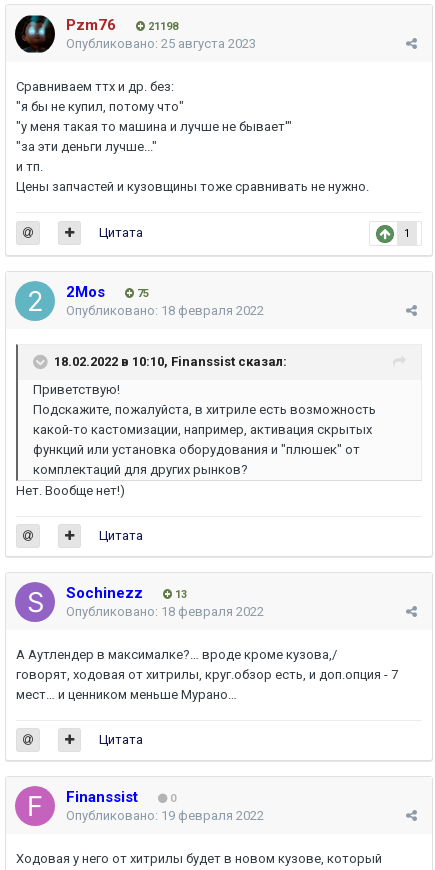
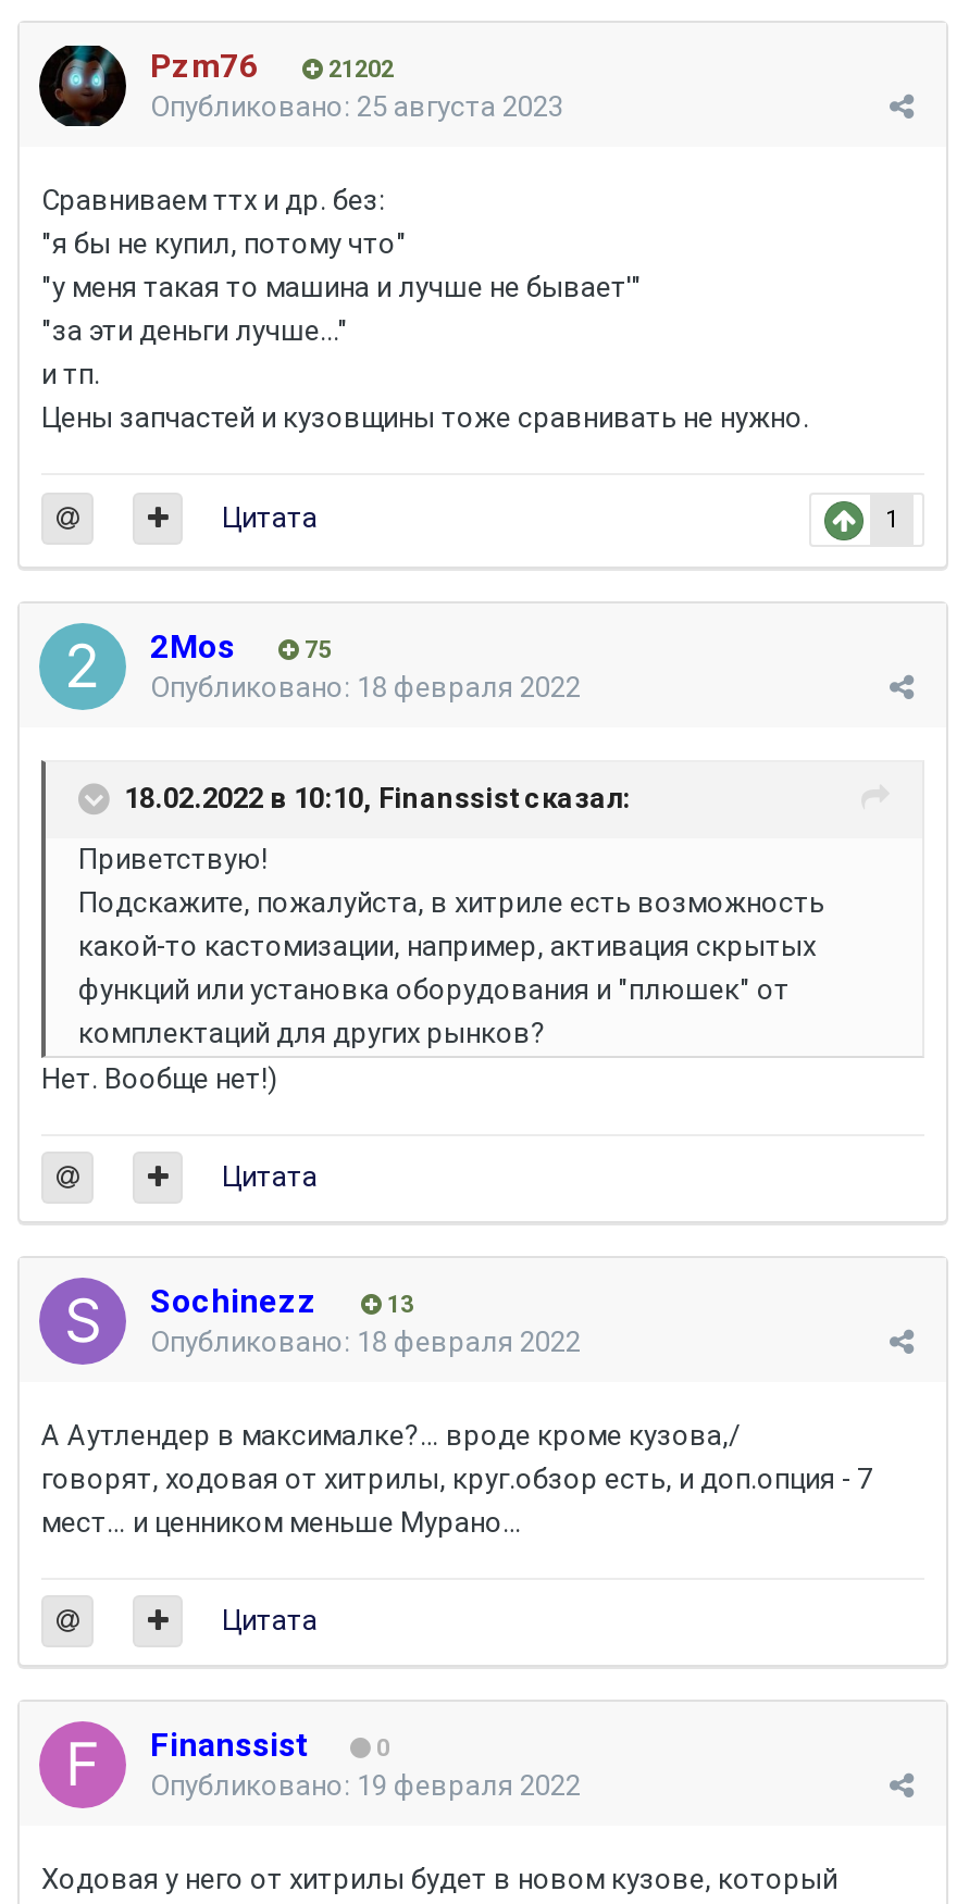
- 21198
+ 21202
